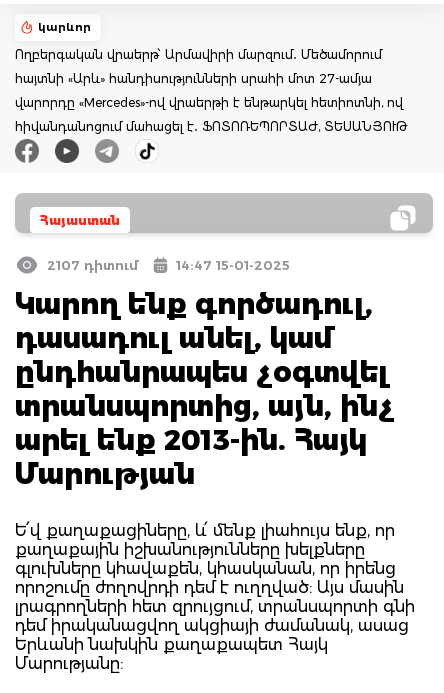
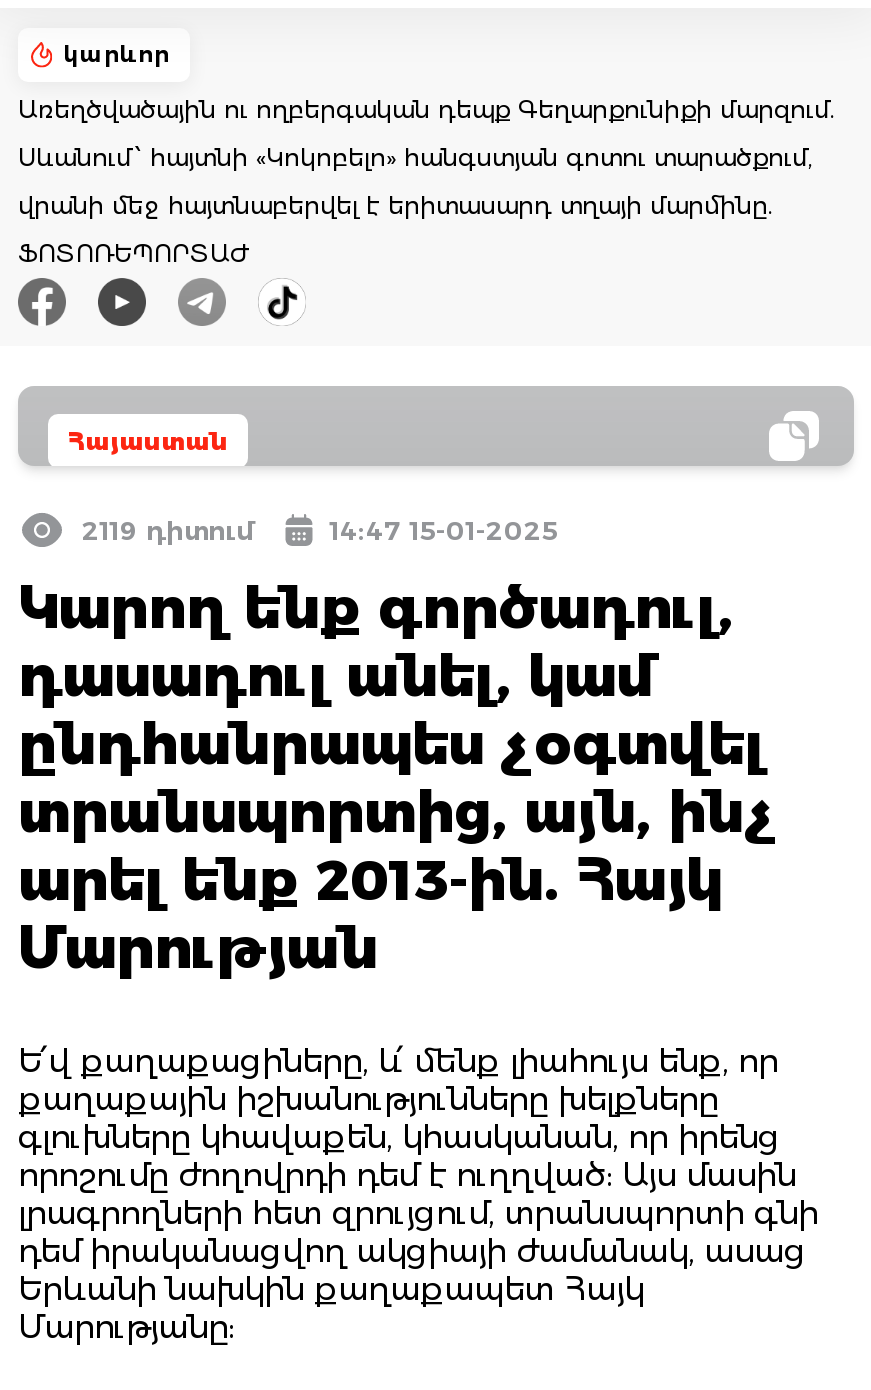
- Ողբերգական վրաերթ՝ Արմավիրի մարզում․ Մեծամորում
+ Առեղծվածային ու ողբերգական դեպք Գեղարքունիքի մարզում.

- հայտնի «Արև» հանդիսությունների սրահի մոտ 27-ամյա
+ Սևանում՝ հայտնի «Կոկոբելո» հանգստյան գոտու տարածքում,

- վարորդը «Mercedes»-ով վրաերթի է ենթարկել հետիոտնի, ով
+ վրանի մեջ հայտնաբերվել է երիտասարդ տղայի մարմինը.

- հիվանդանոցում մահացել է․ ՖՈՏՈՌԵՊՈՐՏԱԺ, ՏԵՍԱՆՅՈՒԹ
+ ՖՈՏՈՌԵՊՈՐՏԱԺ

- 2107 դիտում
+ 2119 դիտում
